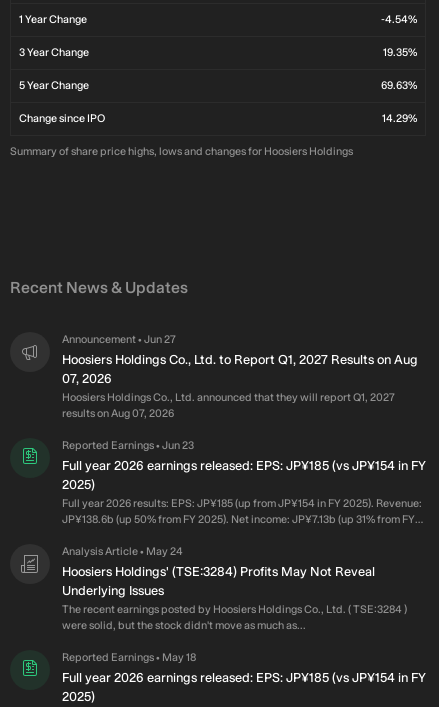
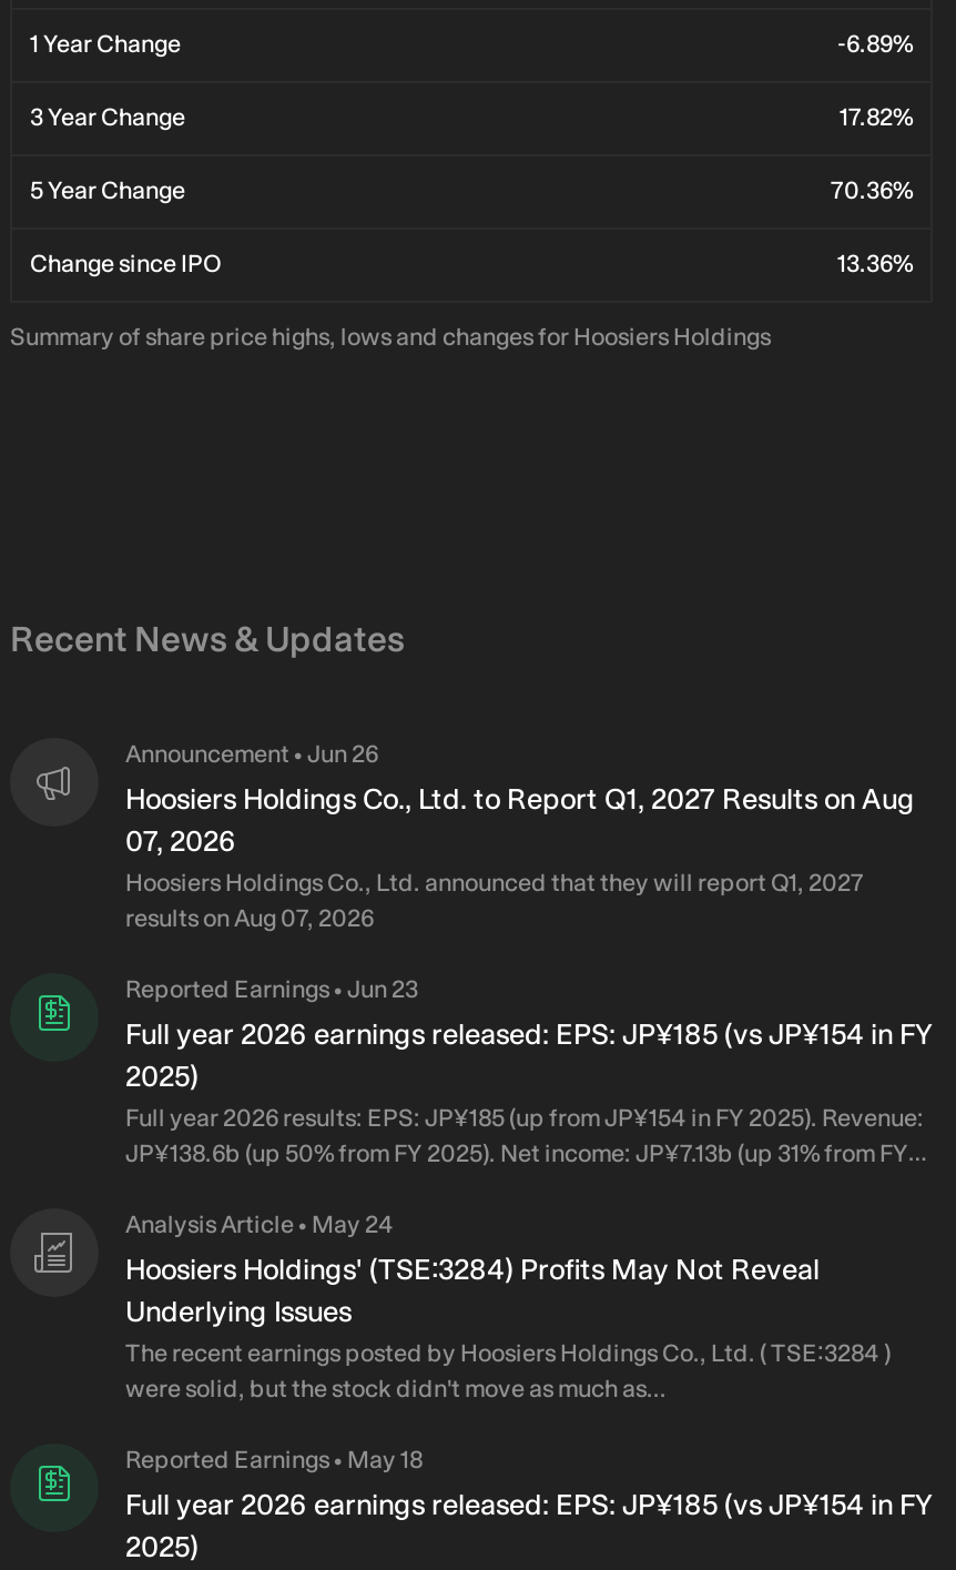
- -4.54%
+ -6.89%

- 19.35%
+ 17.82%

- 69.63%
+ 70.36%

- 14.29%
+ 13.36%

- Announcement • Jun 27
+ Announcement • Jun 26
